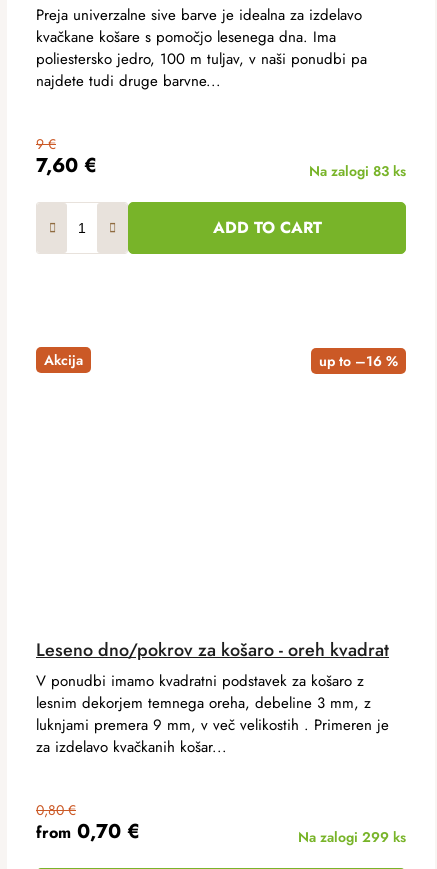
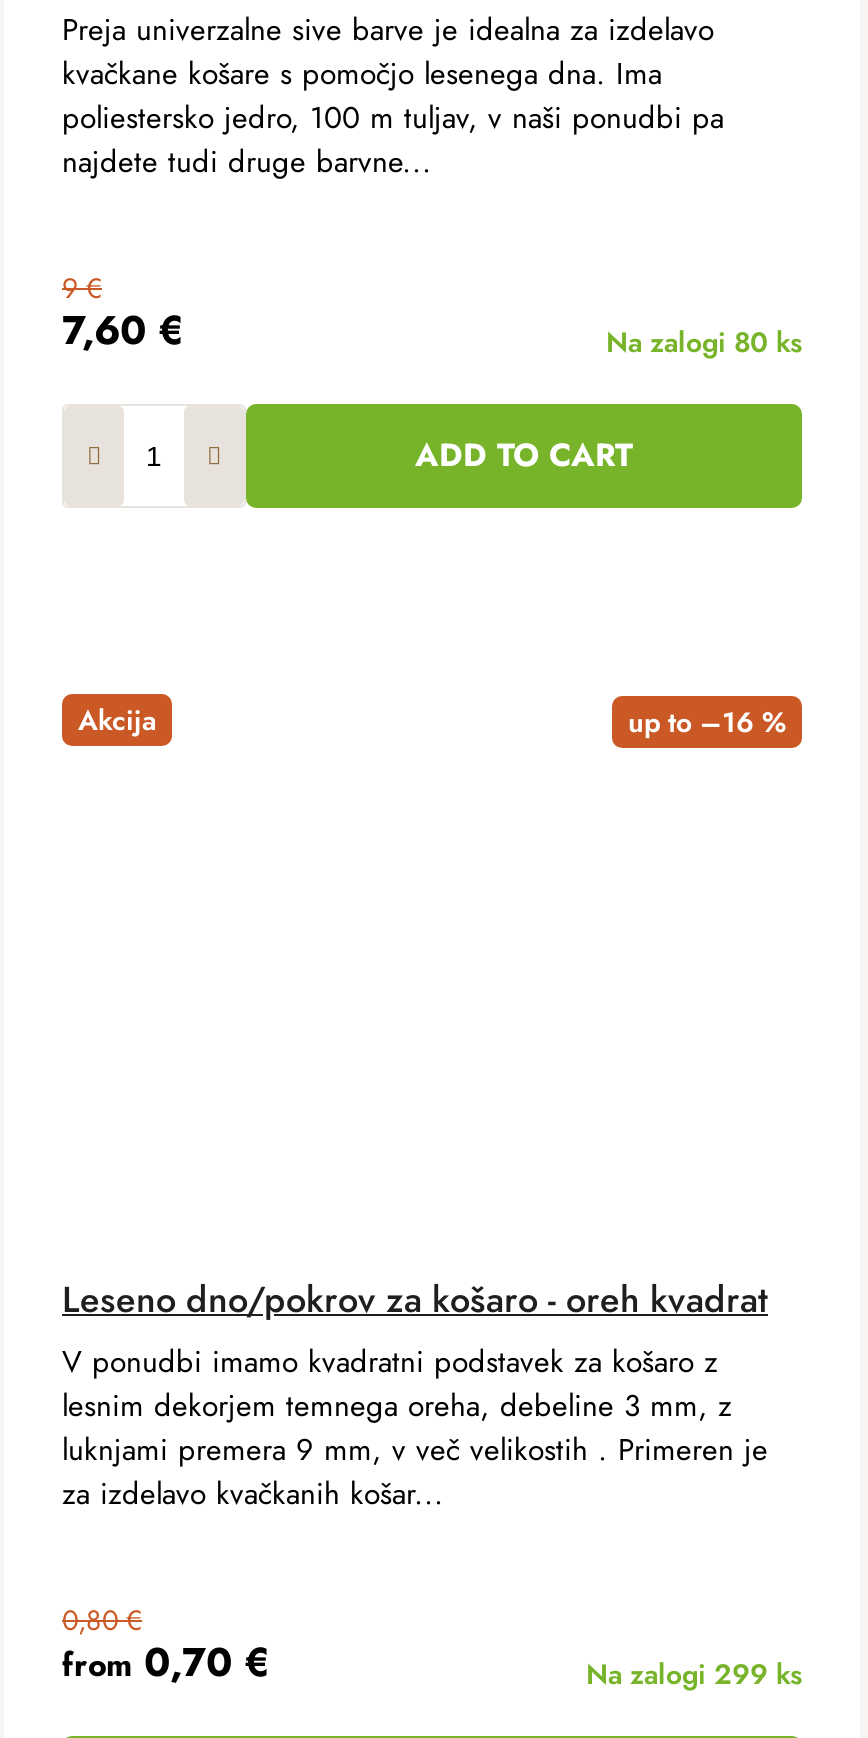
- Na zalogi 83 ks
+ Na zalogi 80 ks
